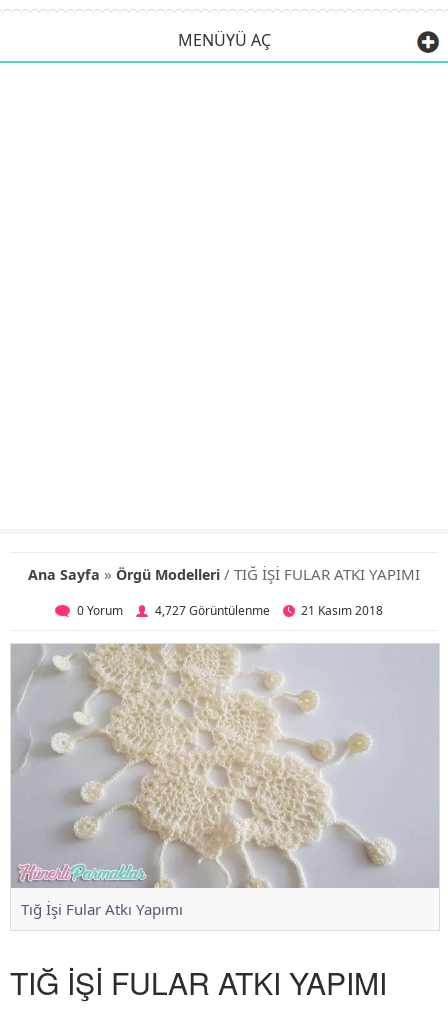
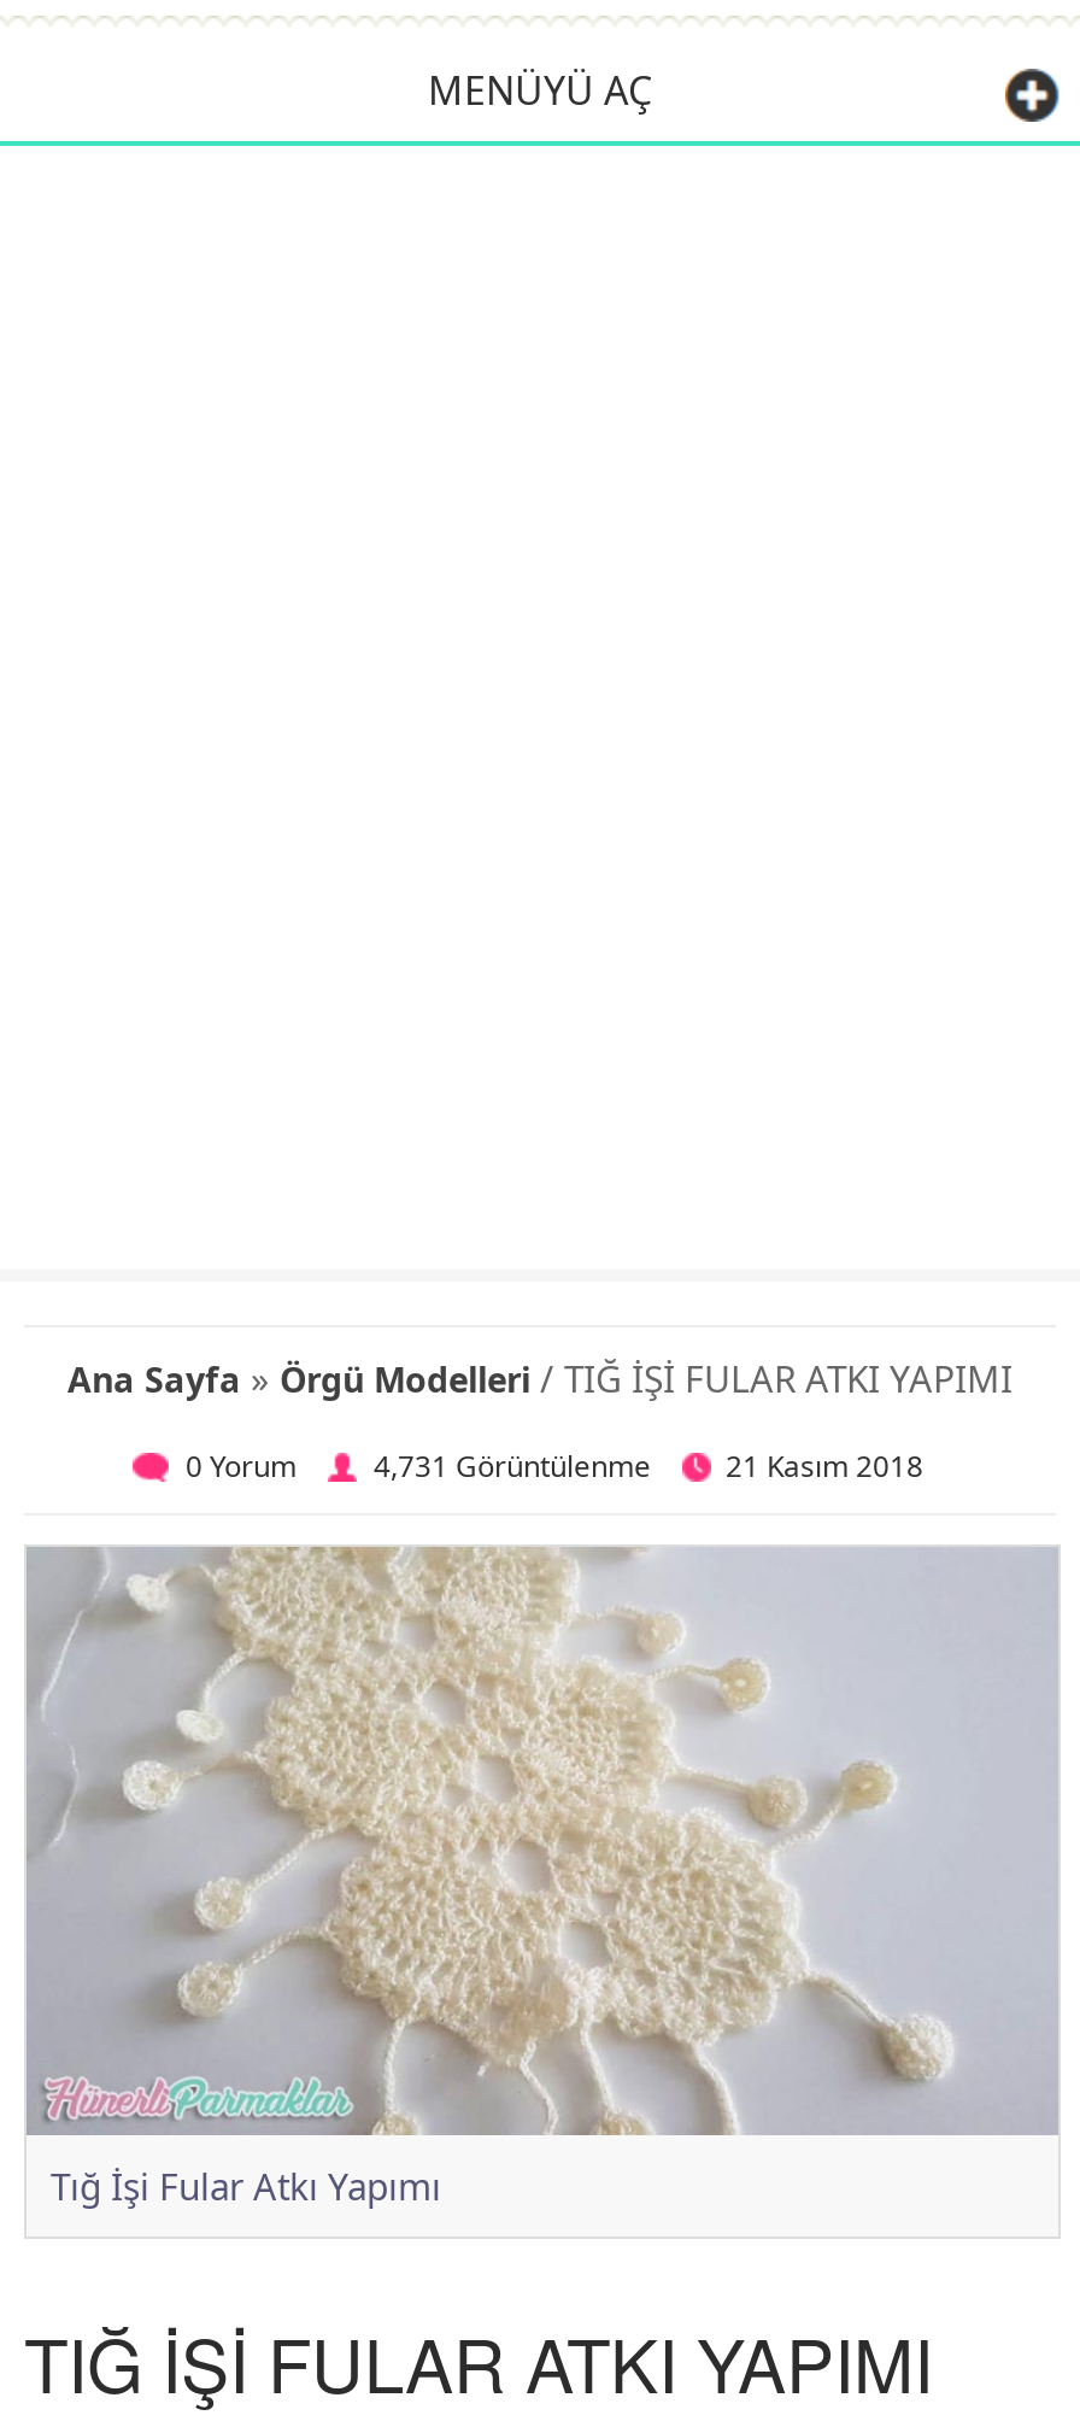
- 4,727 Görüntülenme
+ 4,731 Görüntülenme
